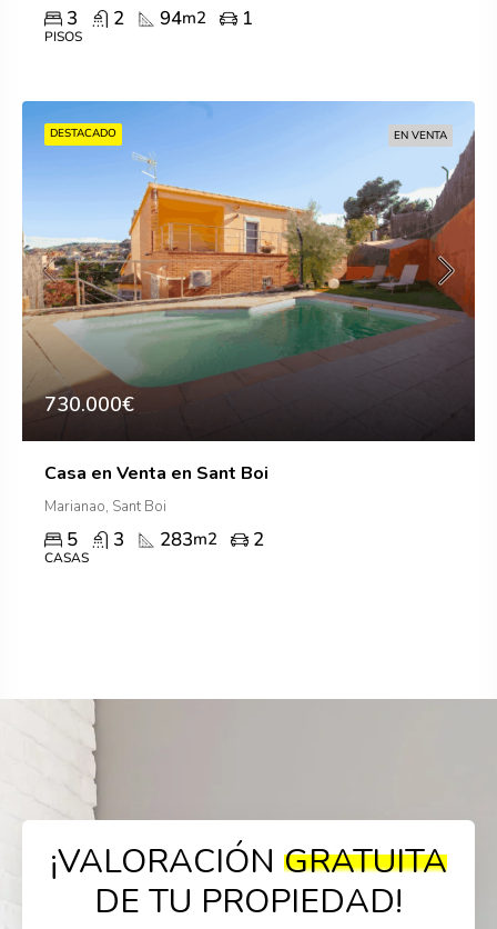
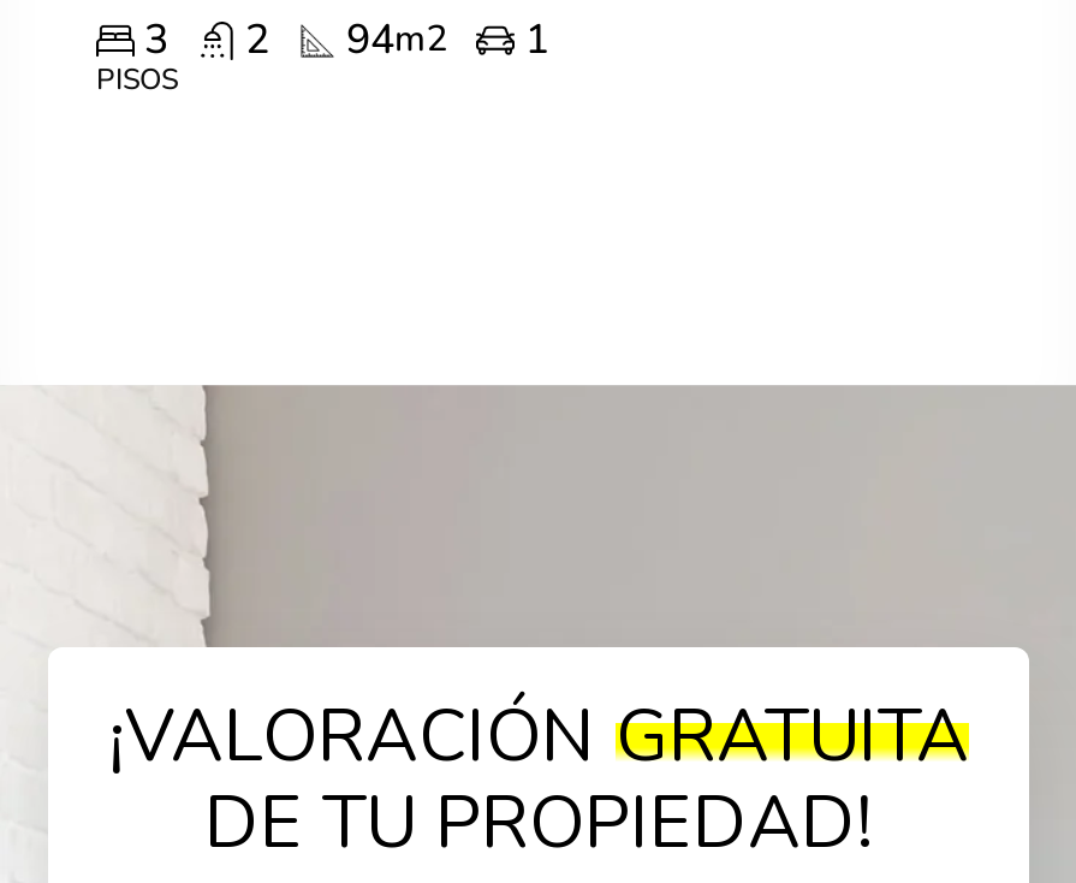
- [image]
- DESTACADO
- EN VENTA

- 730.000€
- Casa en Venta en Sant Boi
- Marianao, Sant Boi
- 5
- 3
- 283m2
- 2
- CASAS
